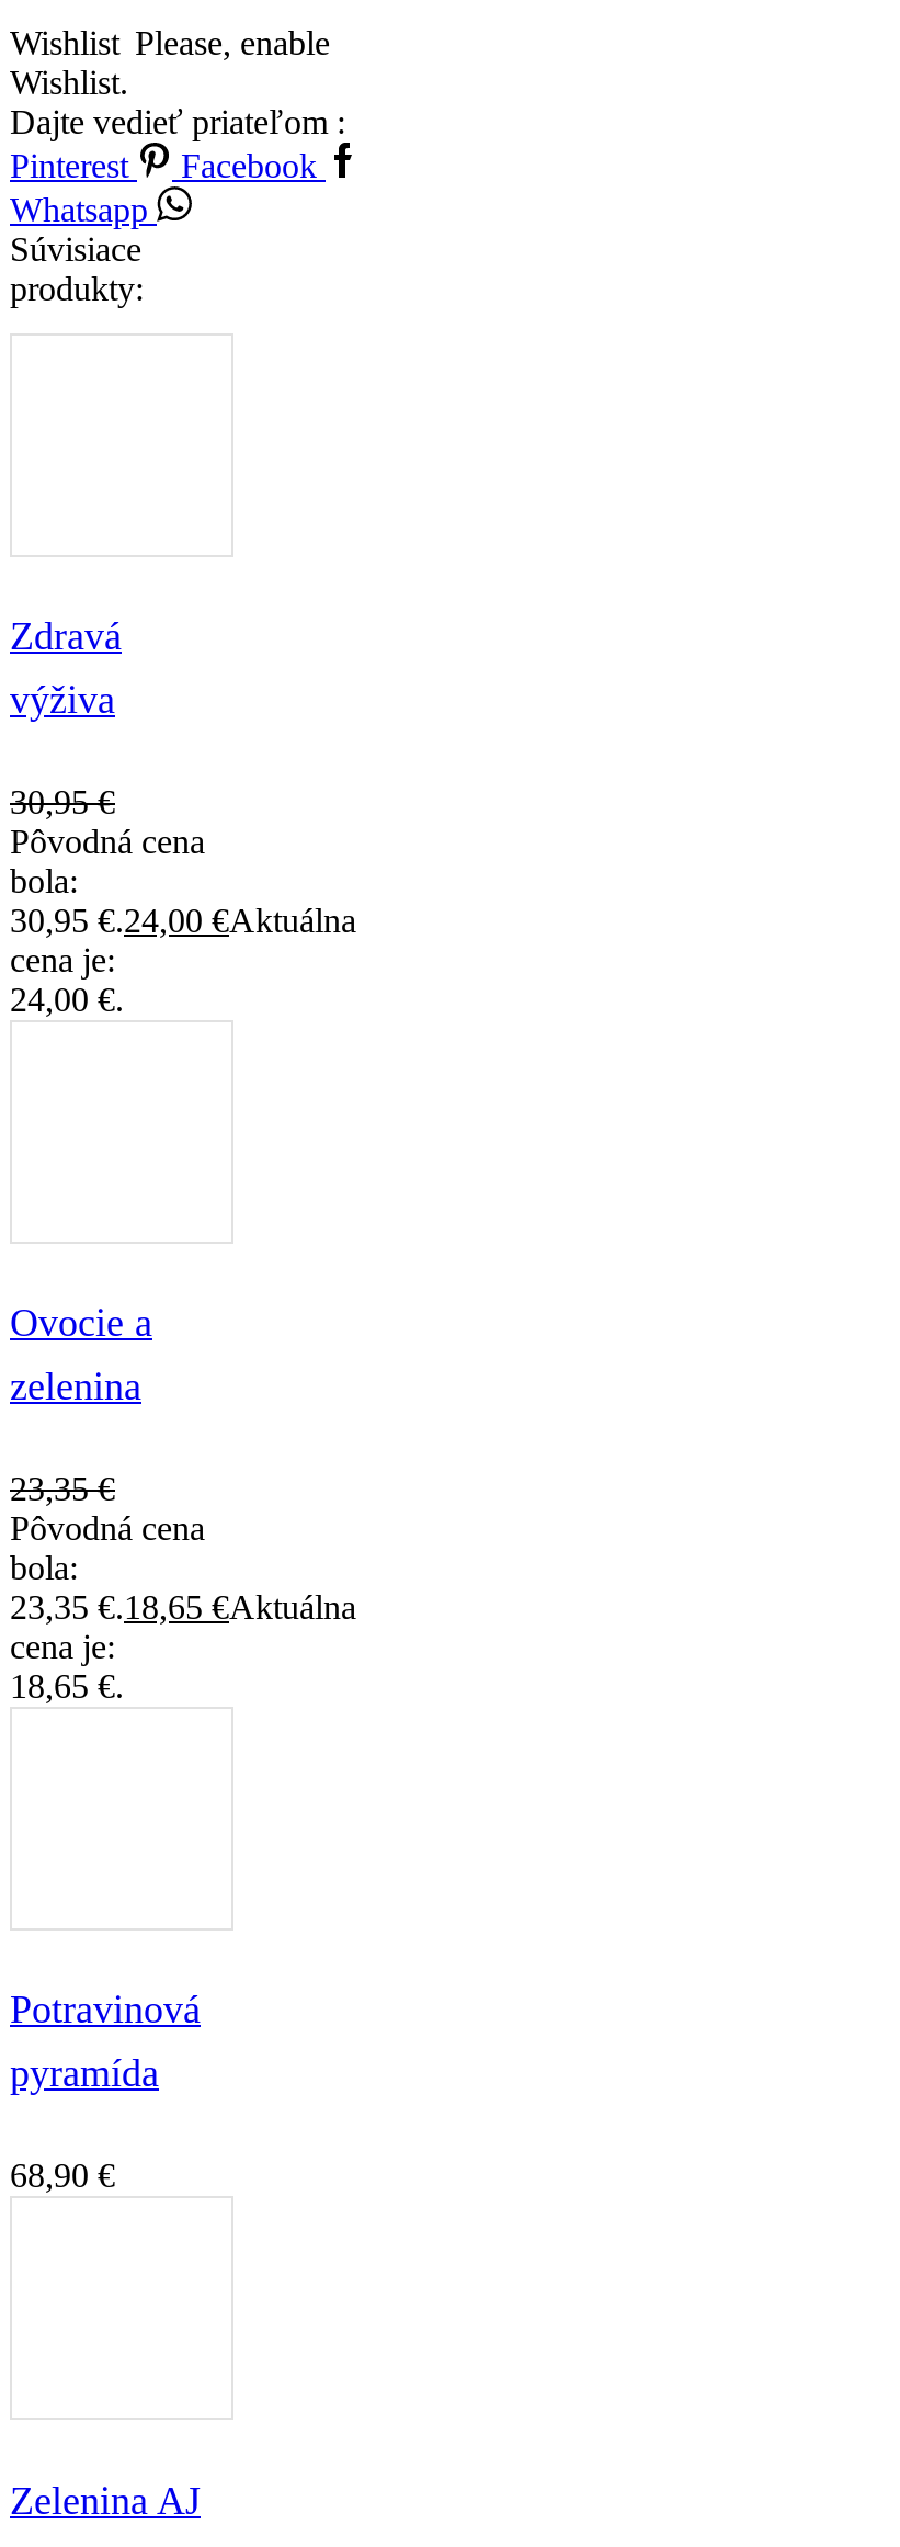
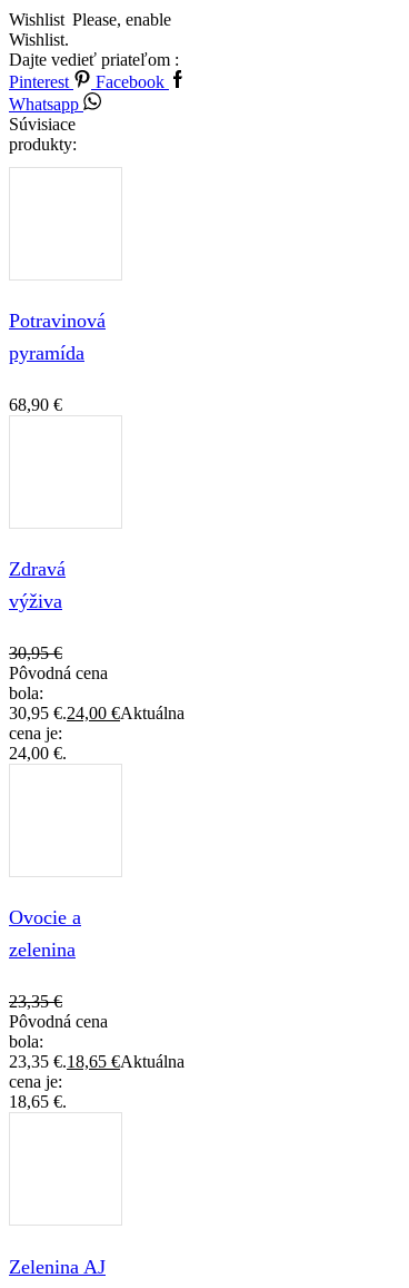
moved down: Zdravá | výživa | 30,95€ | ... | cena je: | 18,65 €.

moved up: Potravinová | pyramída | 68,90 €
